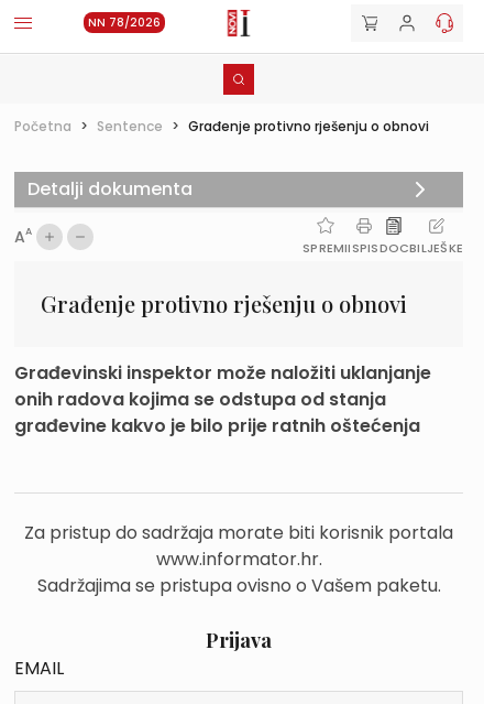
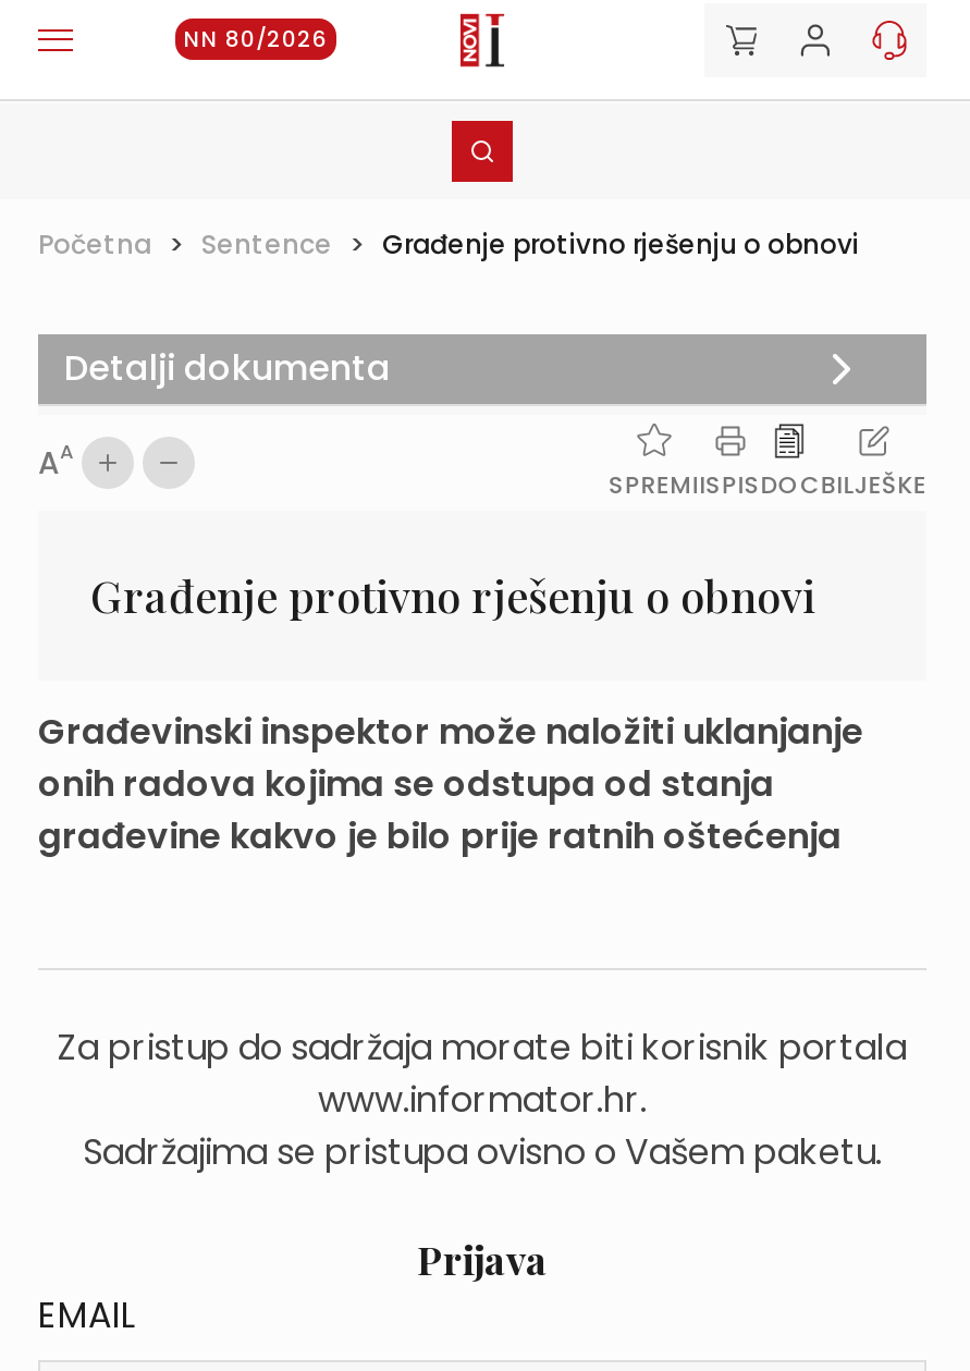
- NN 78/2026
+ NN 80/2026
